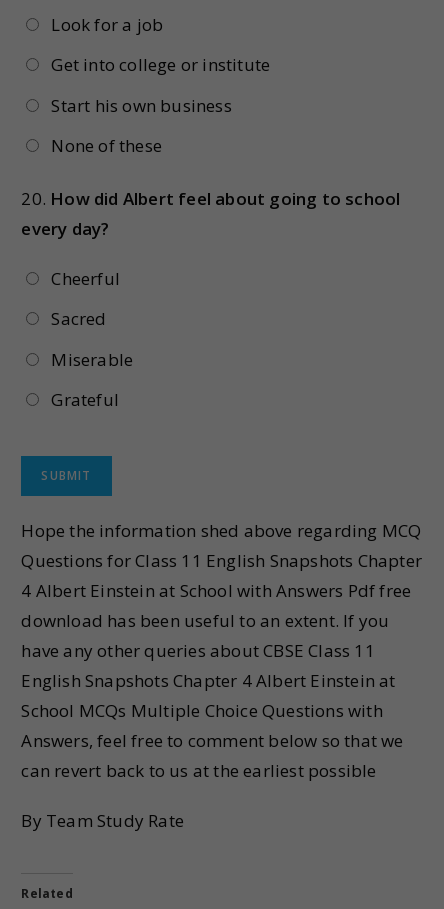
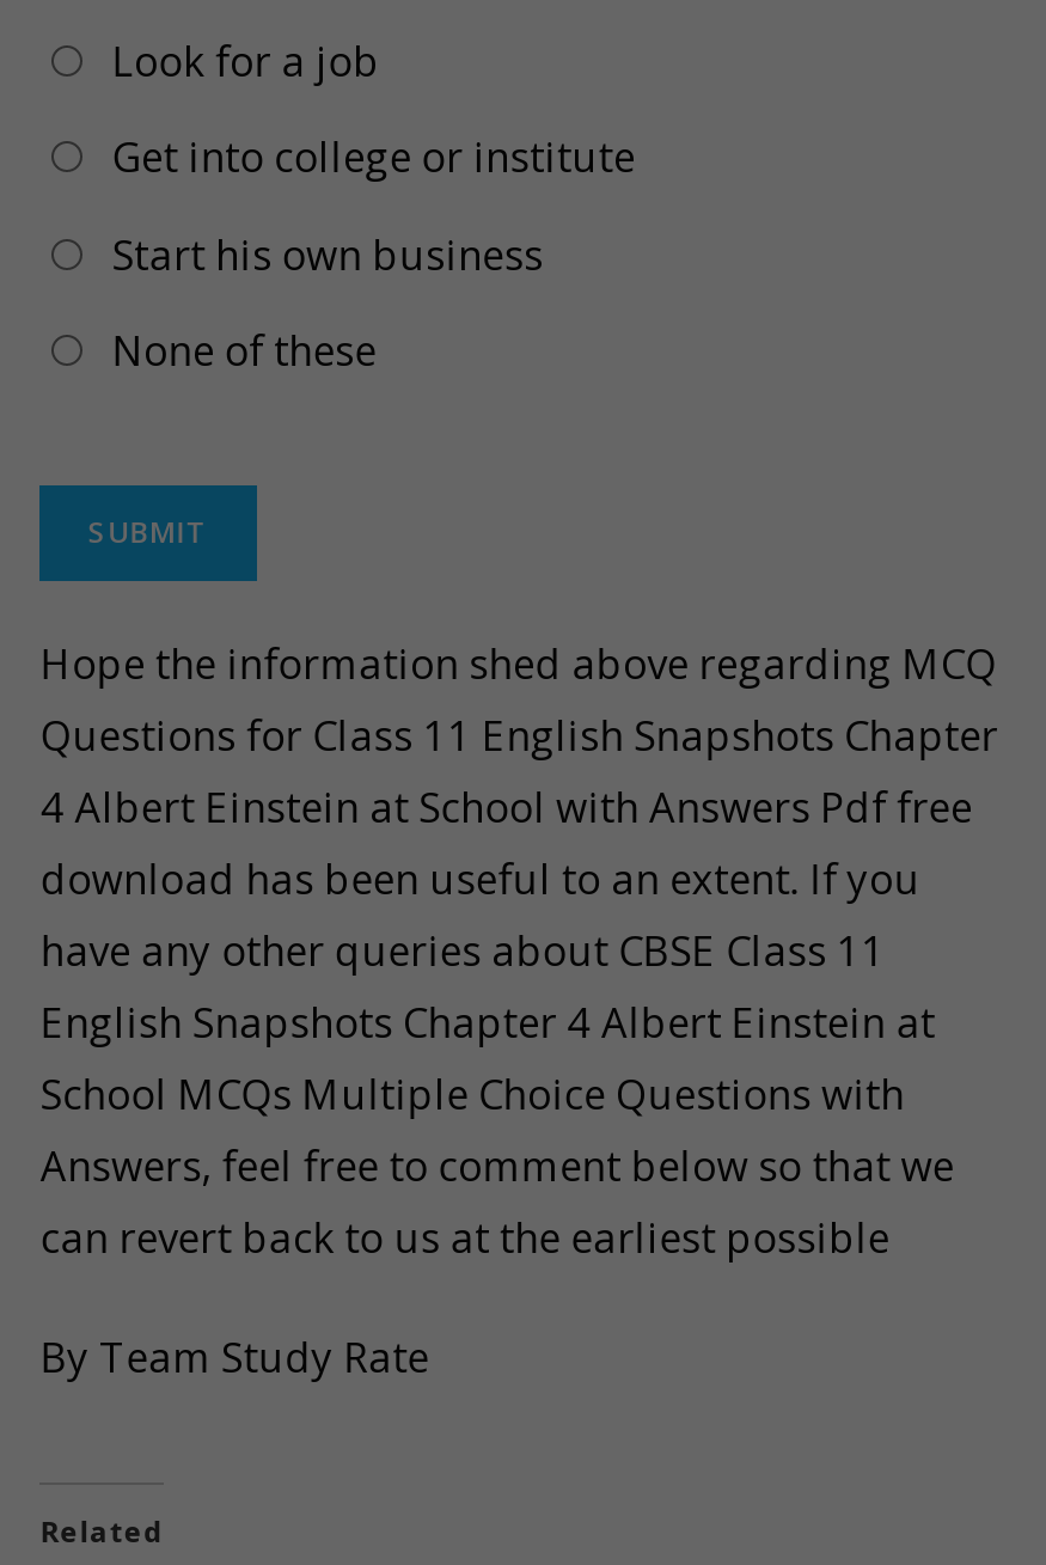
- 20. How did Albert feel about going to school
- every day?
- Cheerful
- Sacred
- Miserable
- Grateful
